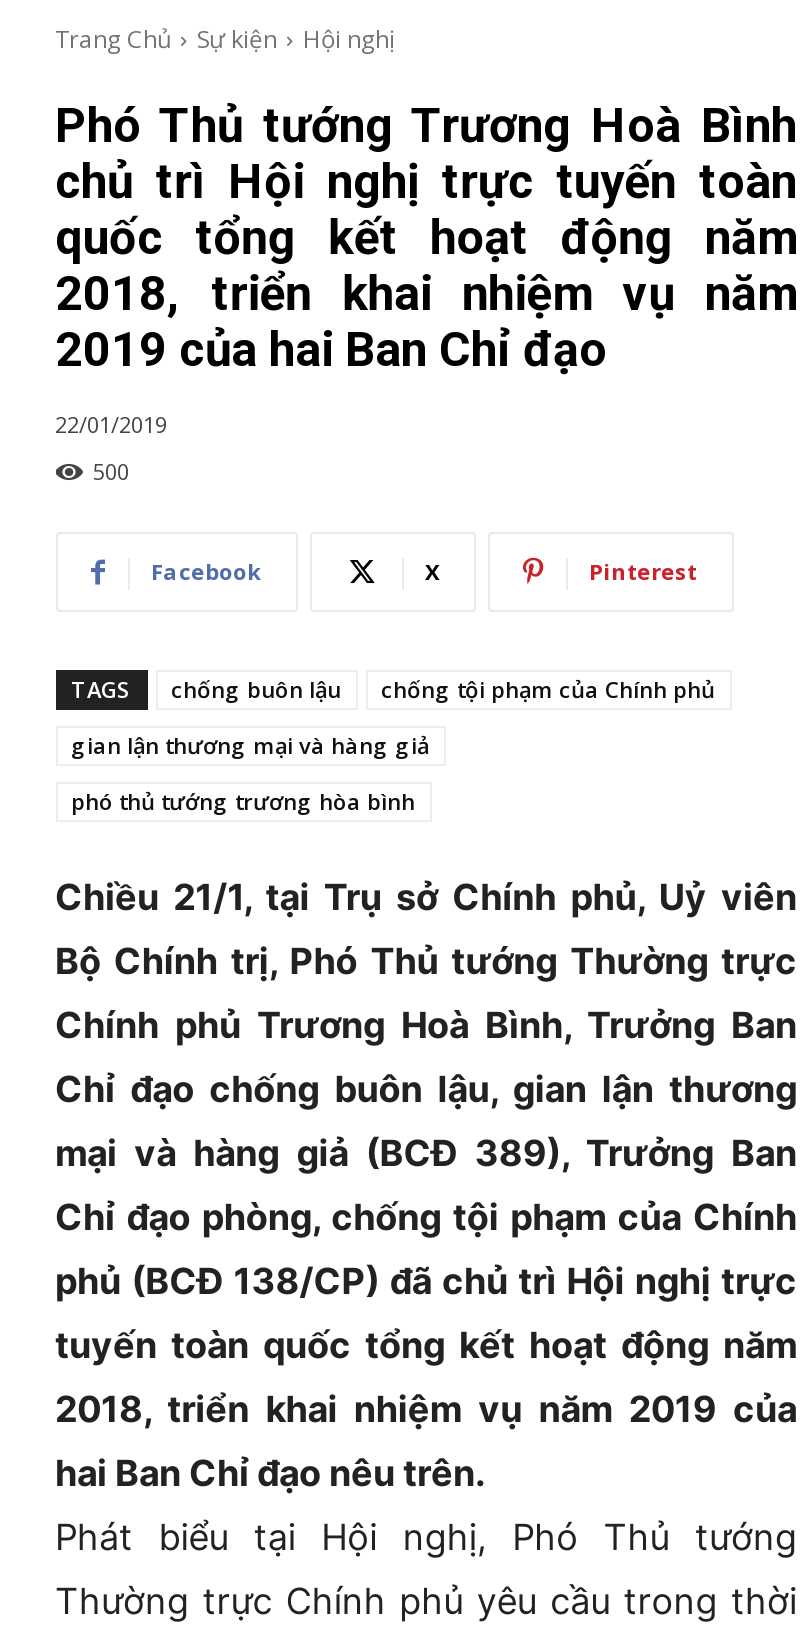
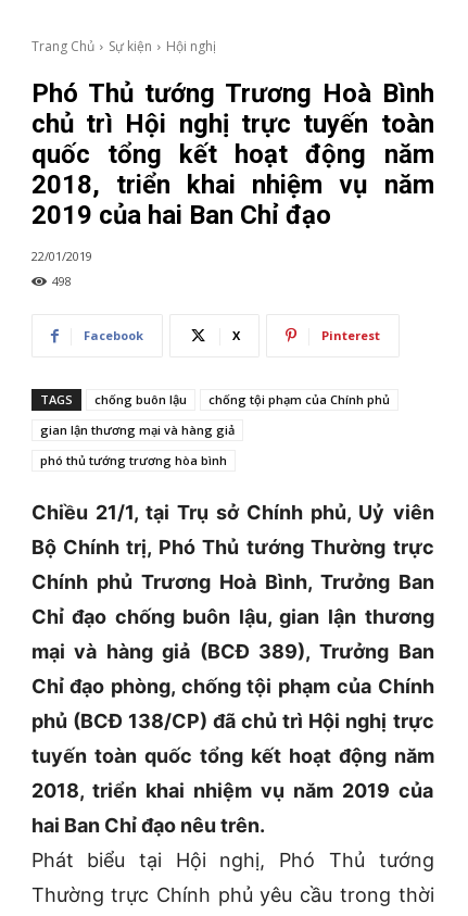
- 500
+ 498
